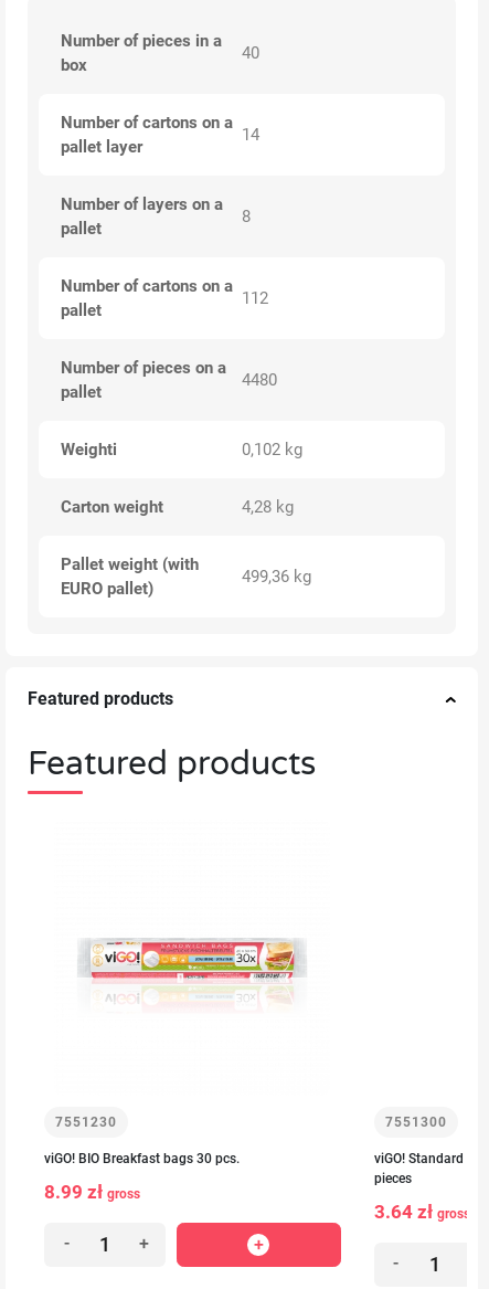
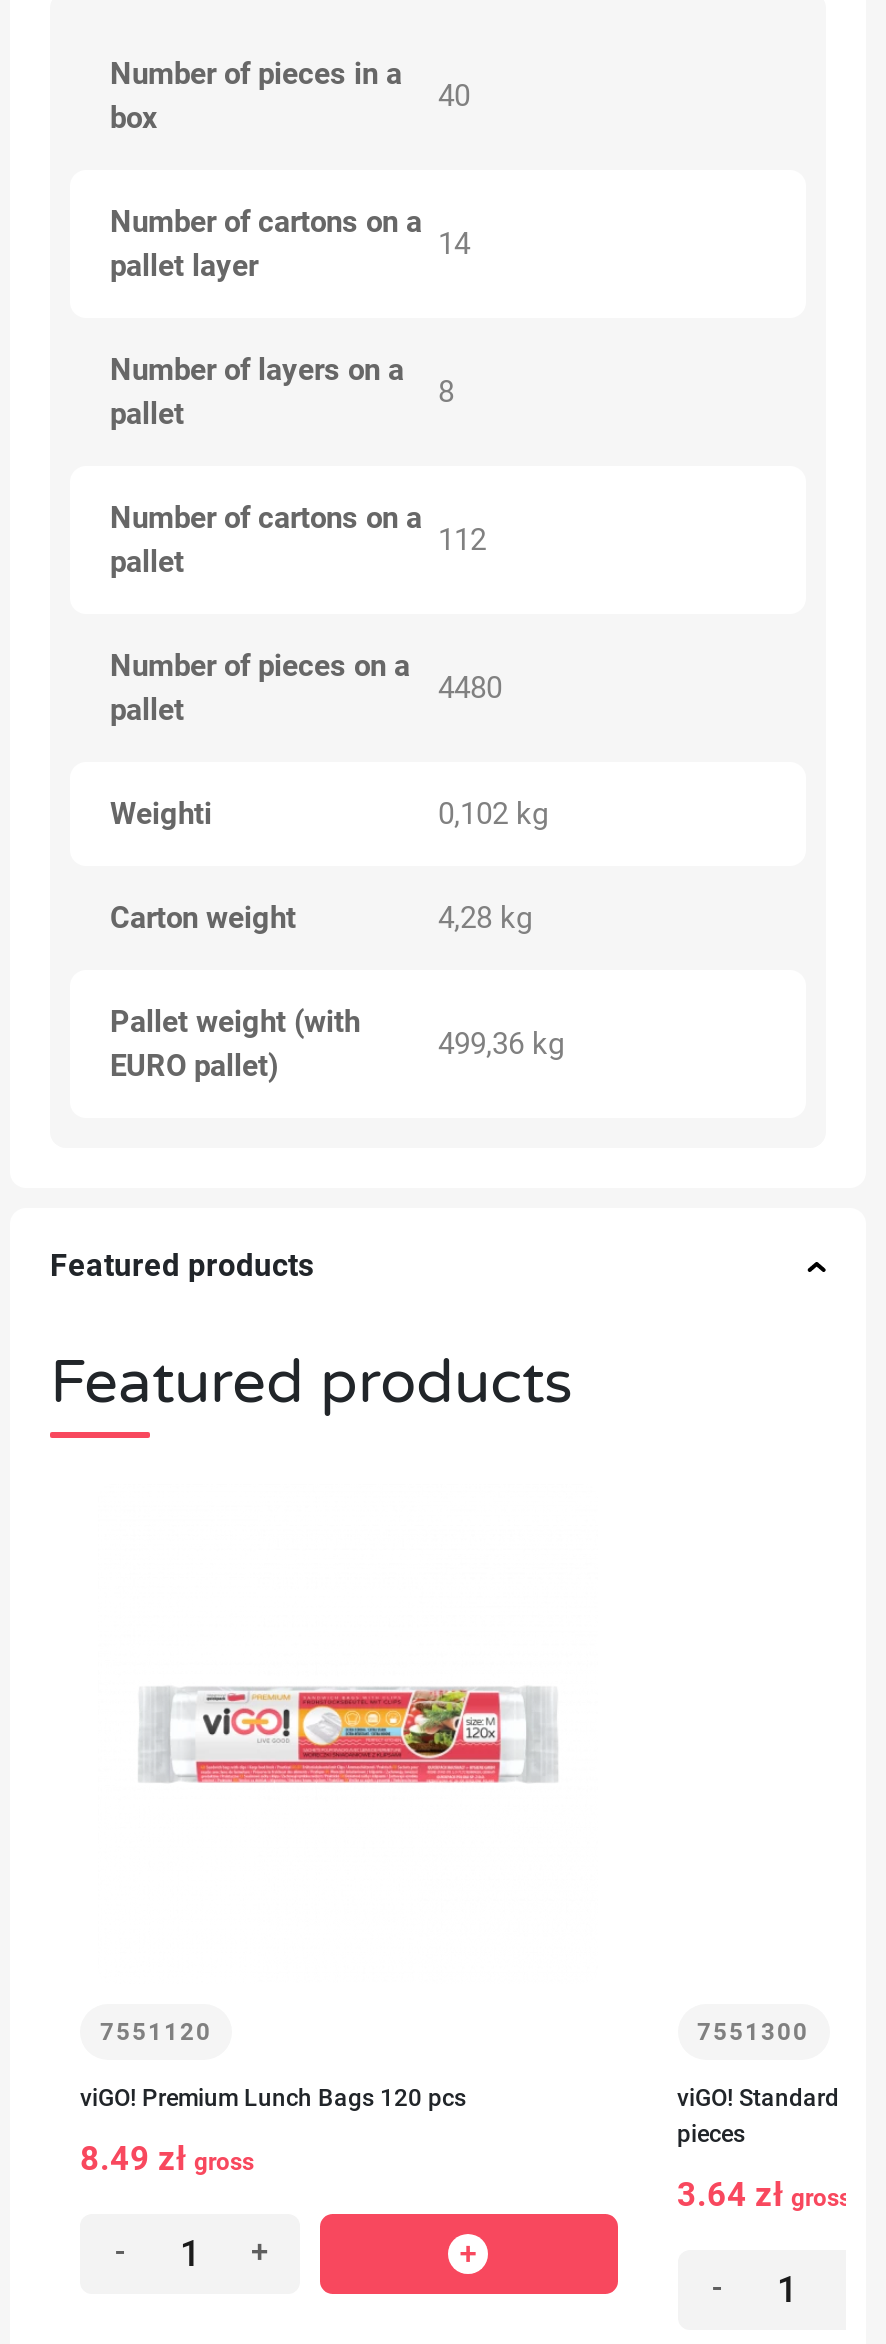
- [image]
+ [image]

- 7551230
+ 7551120

- viGO! BIO Breakfast bags 30 pcs.
+ viGO! Premium Lunch Bags 120 pcs

- 8.99 zł gross
+ 8.49 zł gross
